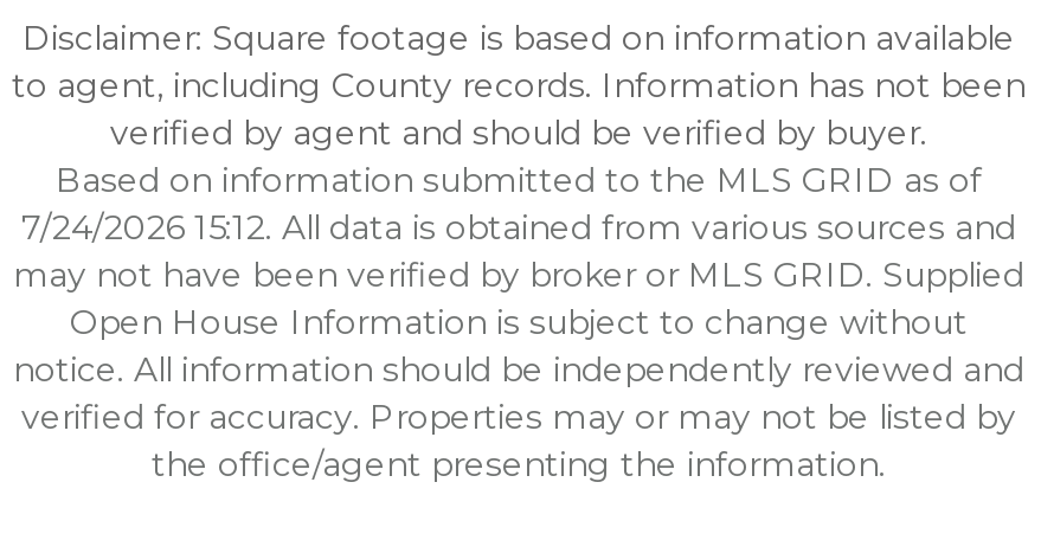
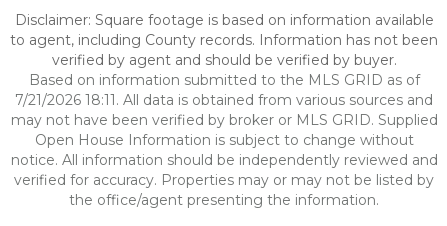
- 7/24/2026 15:12. All data is obtained from various sources and
+ 7/21/2026 18:11. All data is obtained from various sources and
